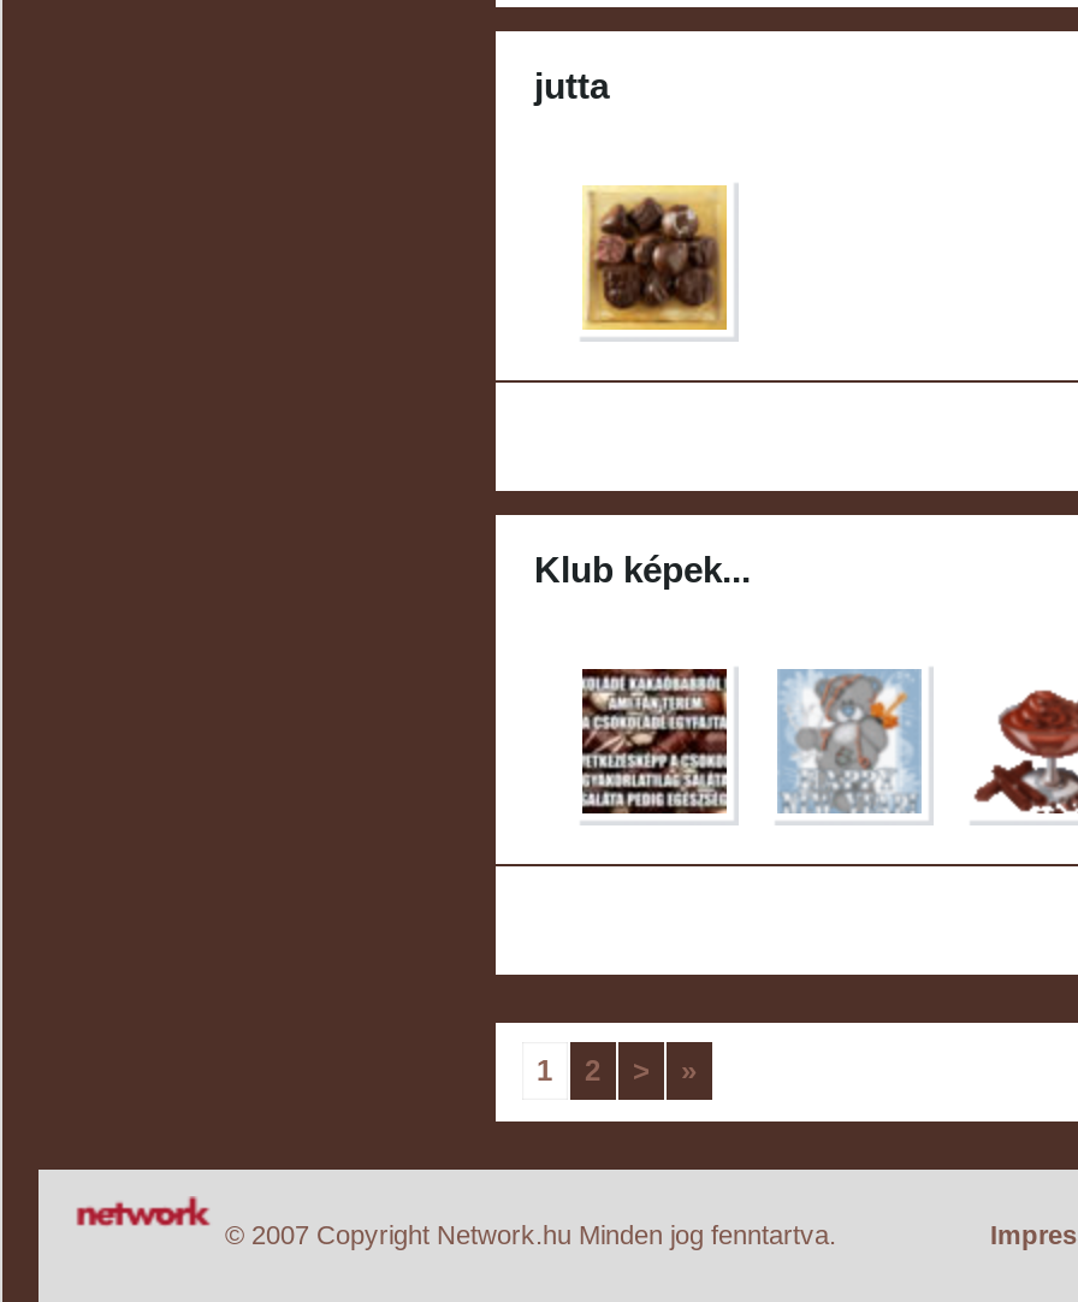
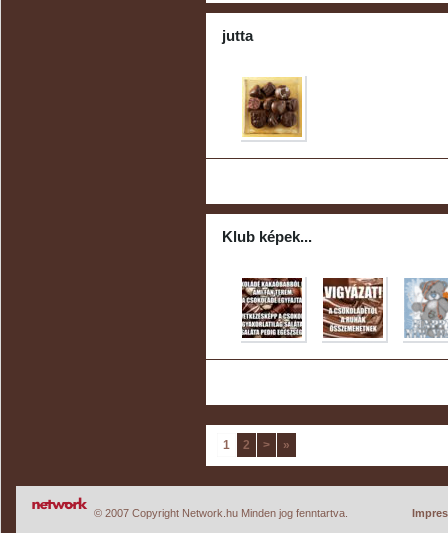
- [image]
+ [image]

- [image]
+ [image]
